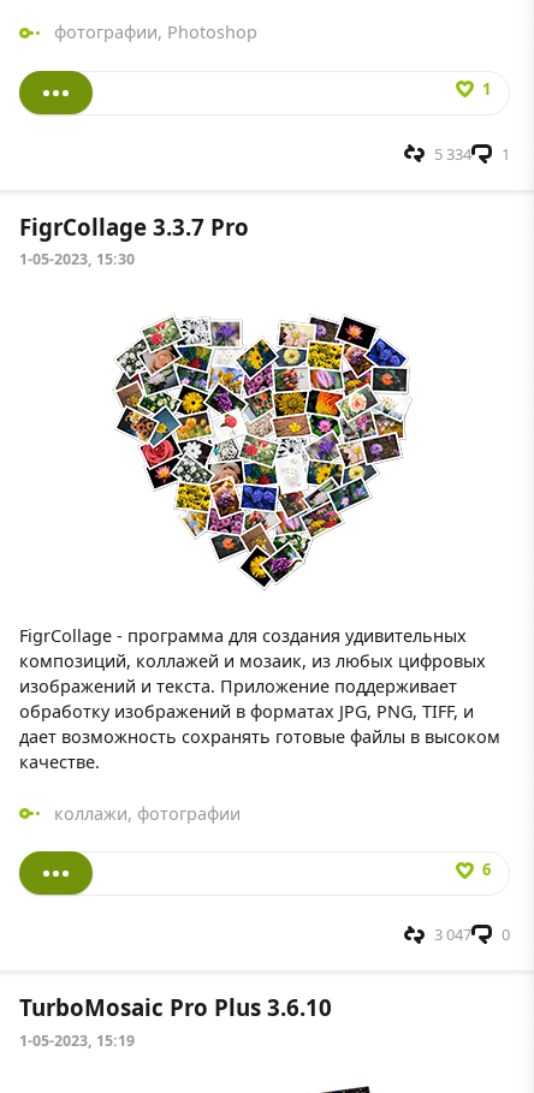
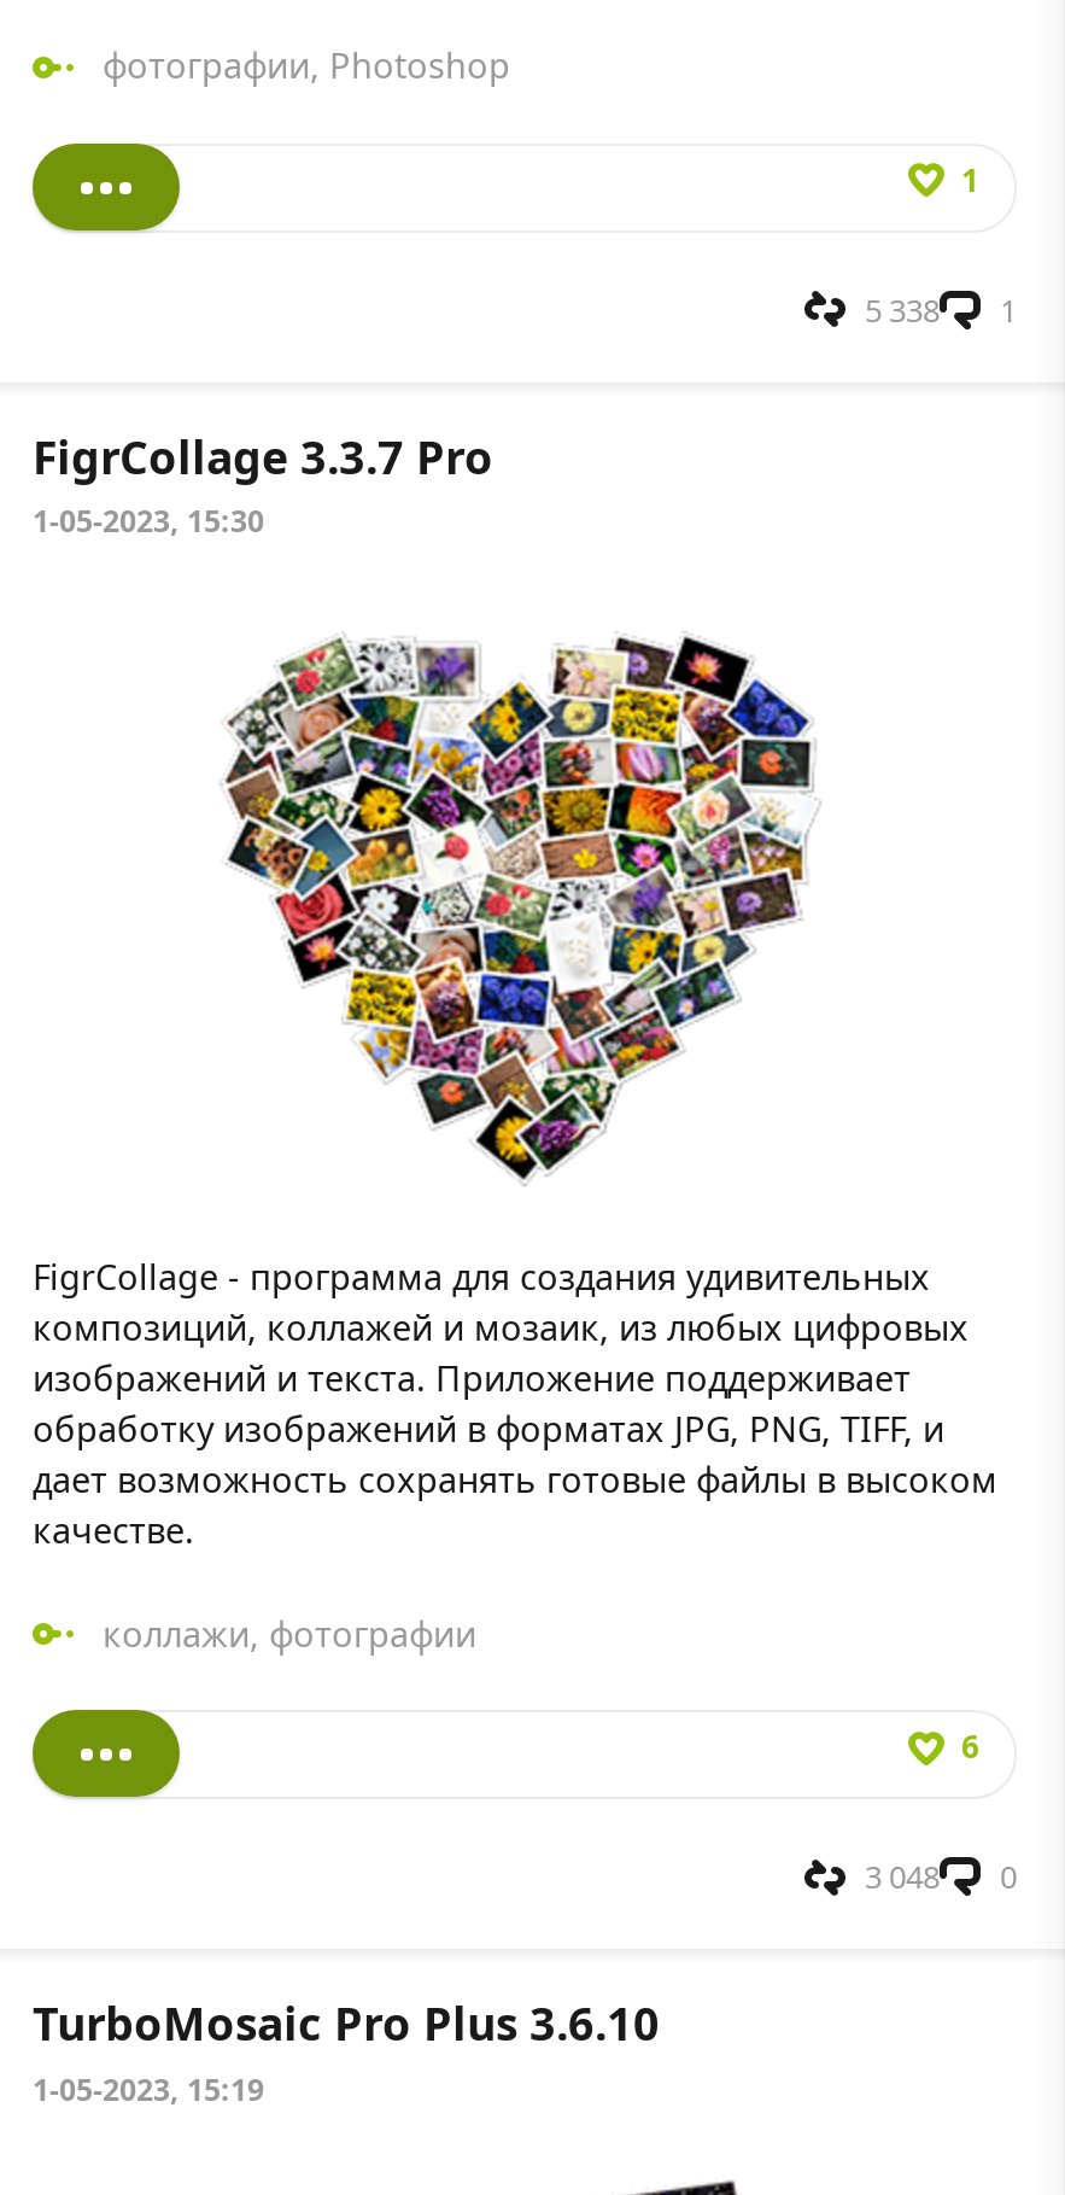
- 5 334 1
+ 5 338 1

- 3 047 0
+ 3 048 0
